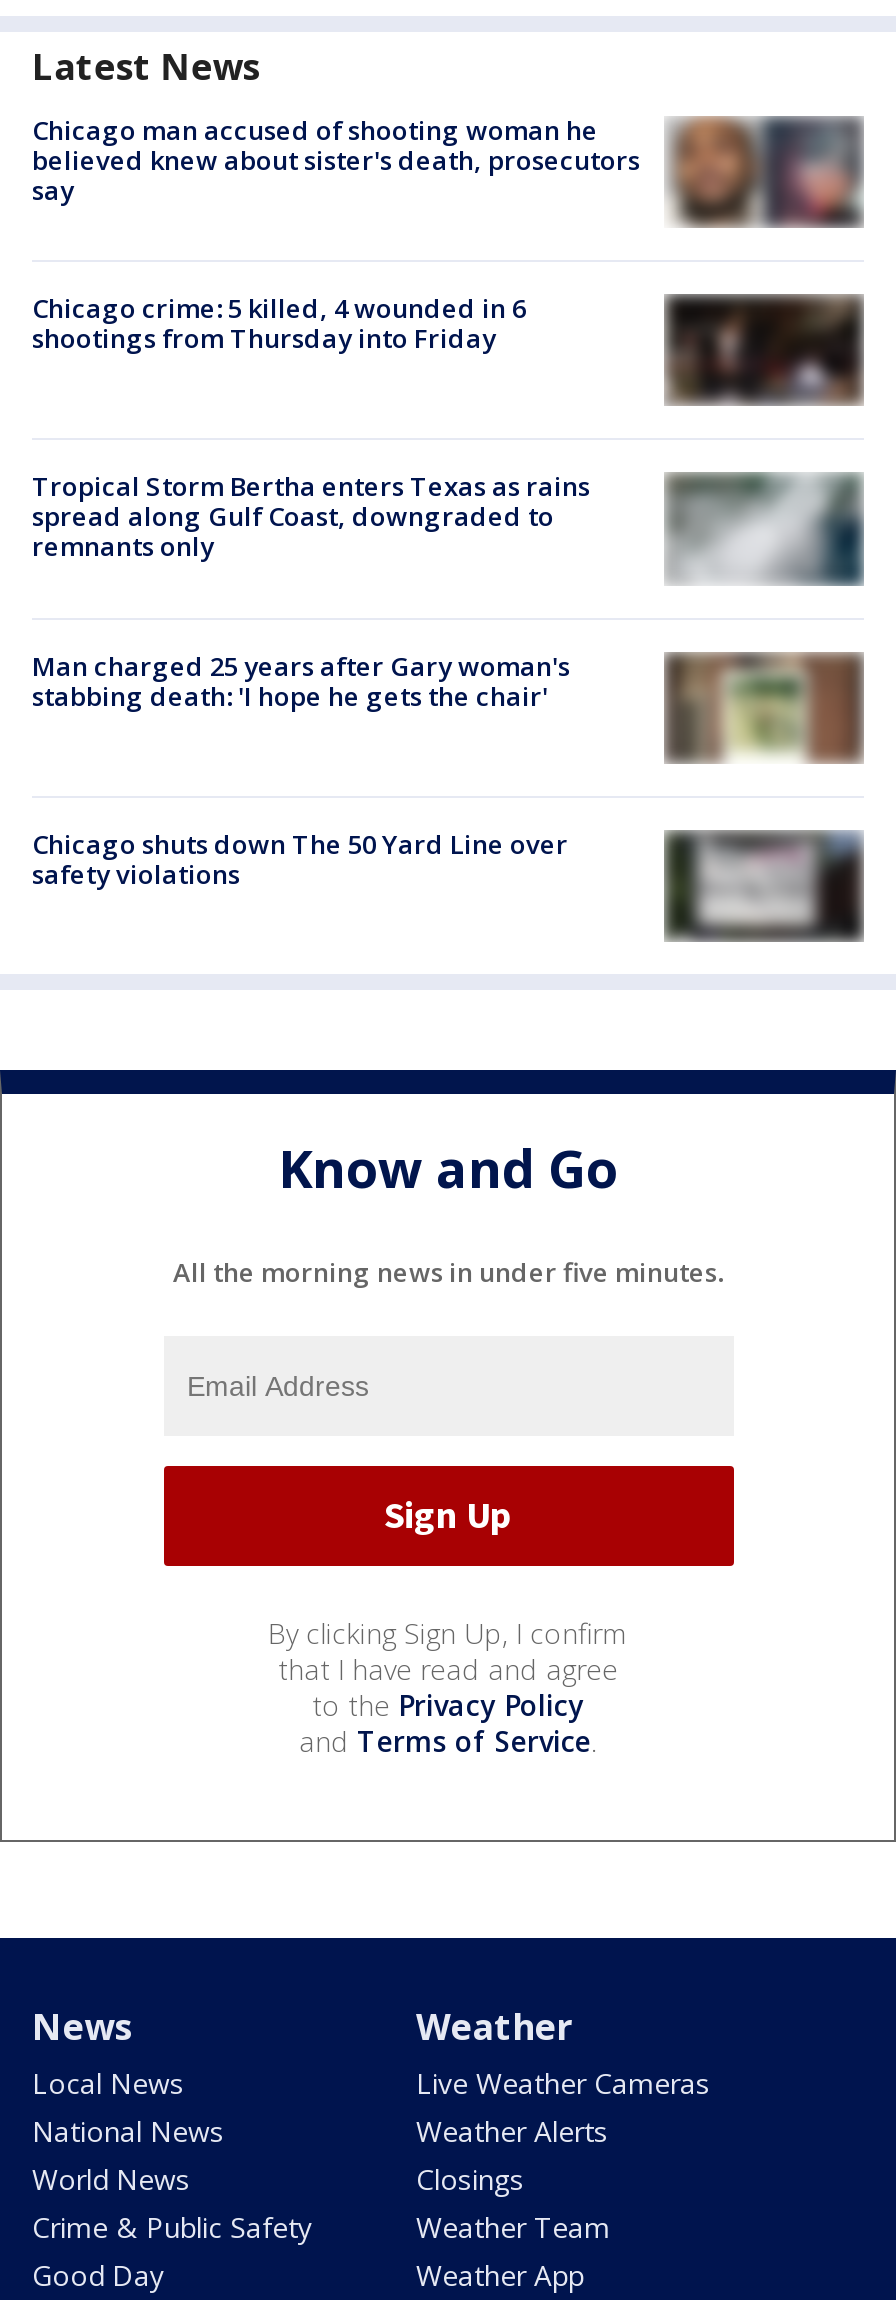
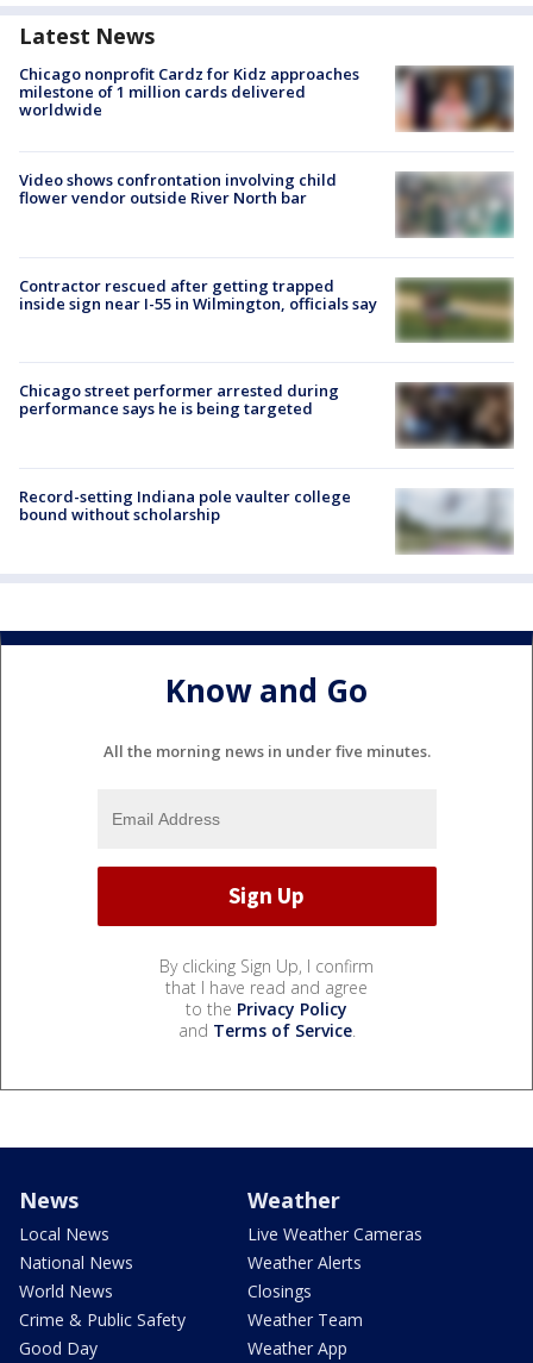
- [image]
- Chicago man accused of shooting woman he
- believed knew about sister's death, prosecutors
- say
+ [image]
+ Chicago nonprofit Cardz for Kidz approaches
+ milestone of 1 million cards delivered
+ worldwide

- Chicago crime: 5 killed, 4 wounded in 6
- shootings from Thursday into Friday
+ Video shows confrontation involving child
+ flower vendor outside River North bar

- [image]
+ [image]

- [image]
- Tropical Storm Bertha enters Texas as rains
- spread along Gulf Coast, downgraded to
- remnants only
+ [image]
+ Contractor rescued after getting trapped
+ inside sign near I-55 in Wilmington, officials say

- Man charged 25 years after Gary woman's
- stabbing death: 'I hope he gets the chair'
+ Chicago street performer arrested during
+ performance says he is being targeted

- [image]
+ [image]

- Chicago shuts down The 50 Yard Line over
- safety violations
+ Record-setting Indiana pole vaulter college
+ bound without scholarship

- [image]
+ [image]
